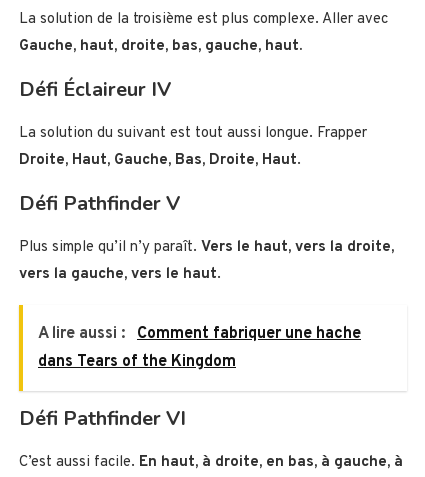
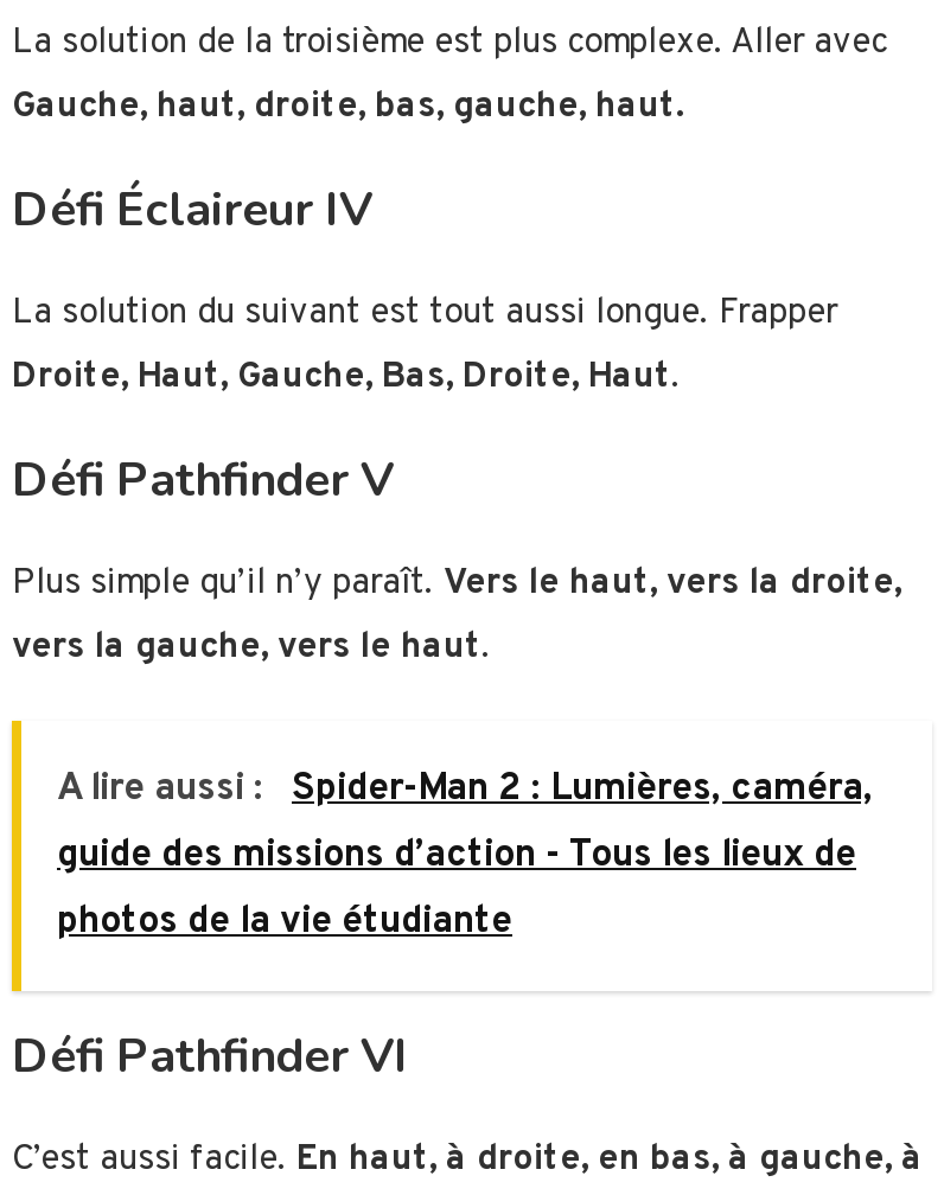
- A lire aussi : Comment fabriquer une hache
- dans Tears of the Kingdom
+ A lire aussi : Spider-Man 2 : Lumières, caméra,
+ guide des missions d’action - Tous les lieux de
+ photos de la vie étudiante
